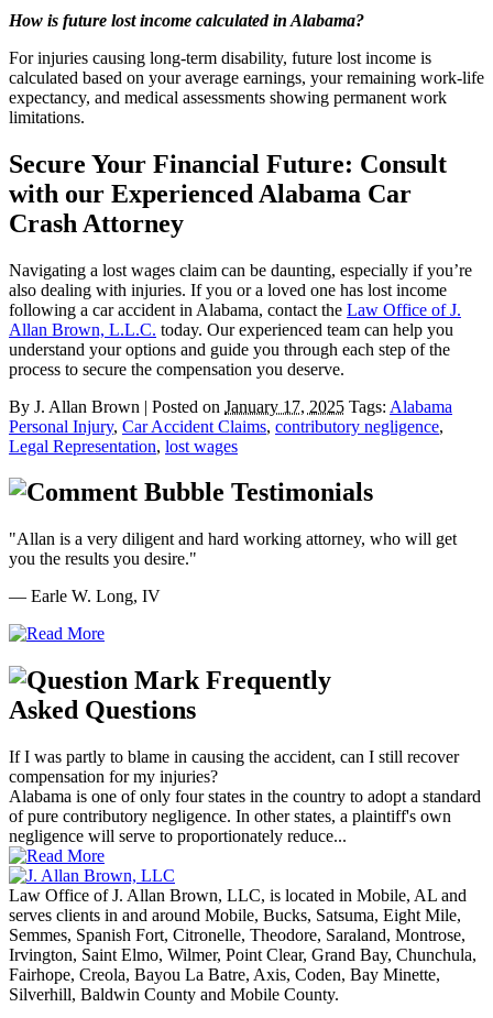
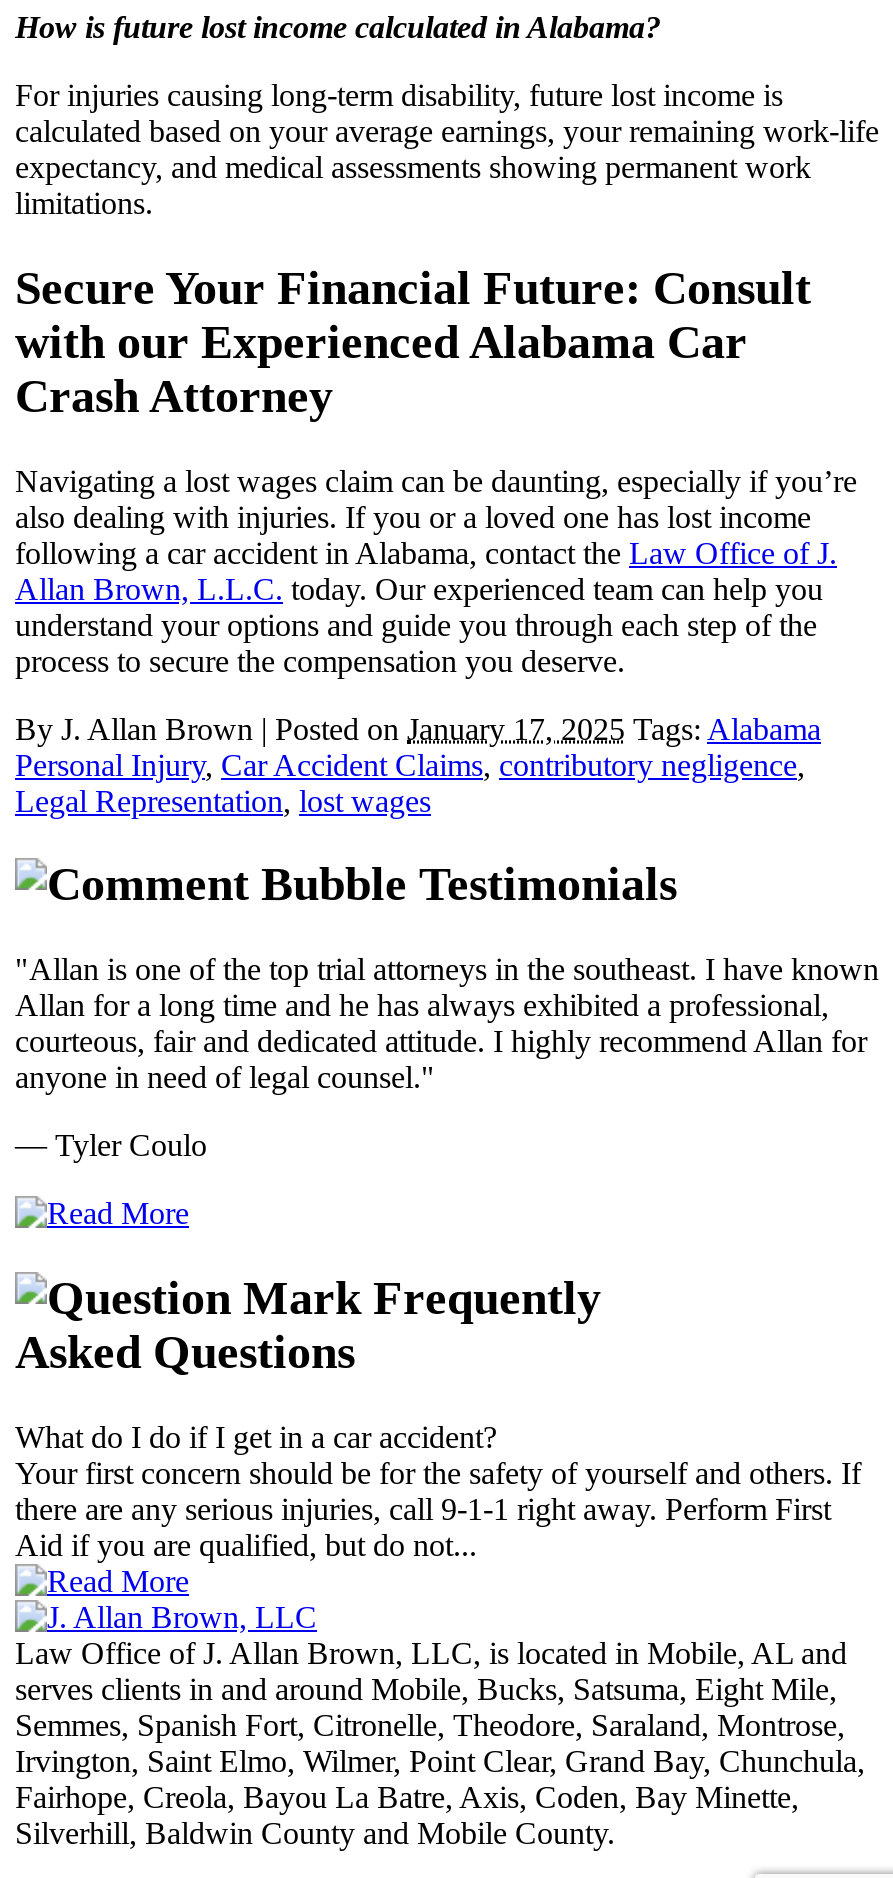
- "Allan is a very diligent and hard working attorney, who will get
- you the results you desire."
+ "Allan is one of the top trial attorneys in the southeast. I have known
+ Allan for a long time and he has always exhibited a professional,
+ courteous, fair and dedicated attitude. I highly recommend Allan for
+ anyone in need of legal counsel."

- — Earle W. Long, IV
+ — Tyler Coulo

moved down: Frequently | Asked Questions

- If I was partly to blame in causing the accident, can I still recover
- compensation for my injuries?
- Alabama is one of only four states in the country to adopt a standard
- of pure contributory negligence. In other states, a plaintiff's own
- negligence will serve to proportionately reduce...
+ What do I do if I get in a car accident?
+ Your first concern should be for the safety of yourself and others. If
+ there are any serious injuries, call 9-1-1 right away. Perform First
+ Aid if you are qualified, but do not...
